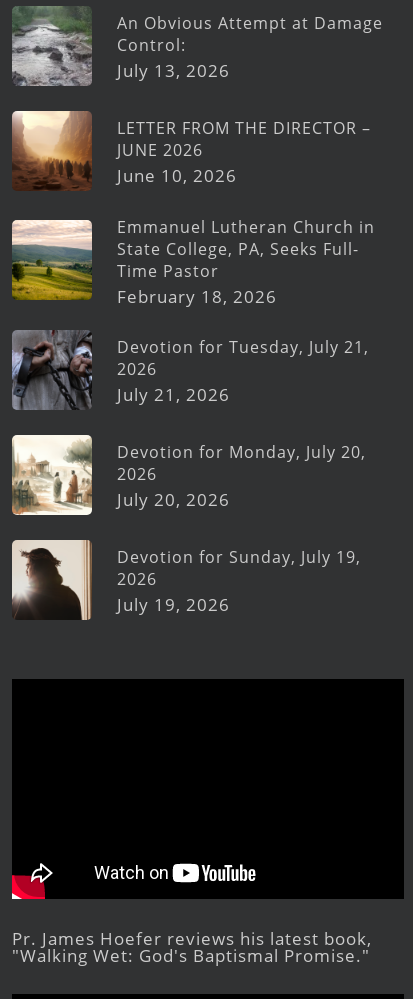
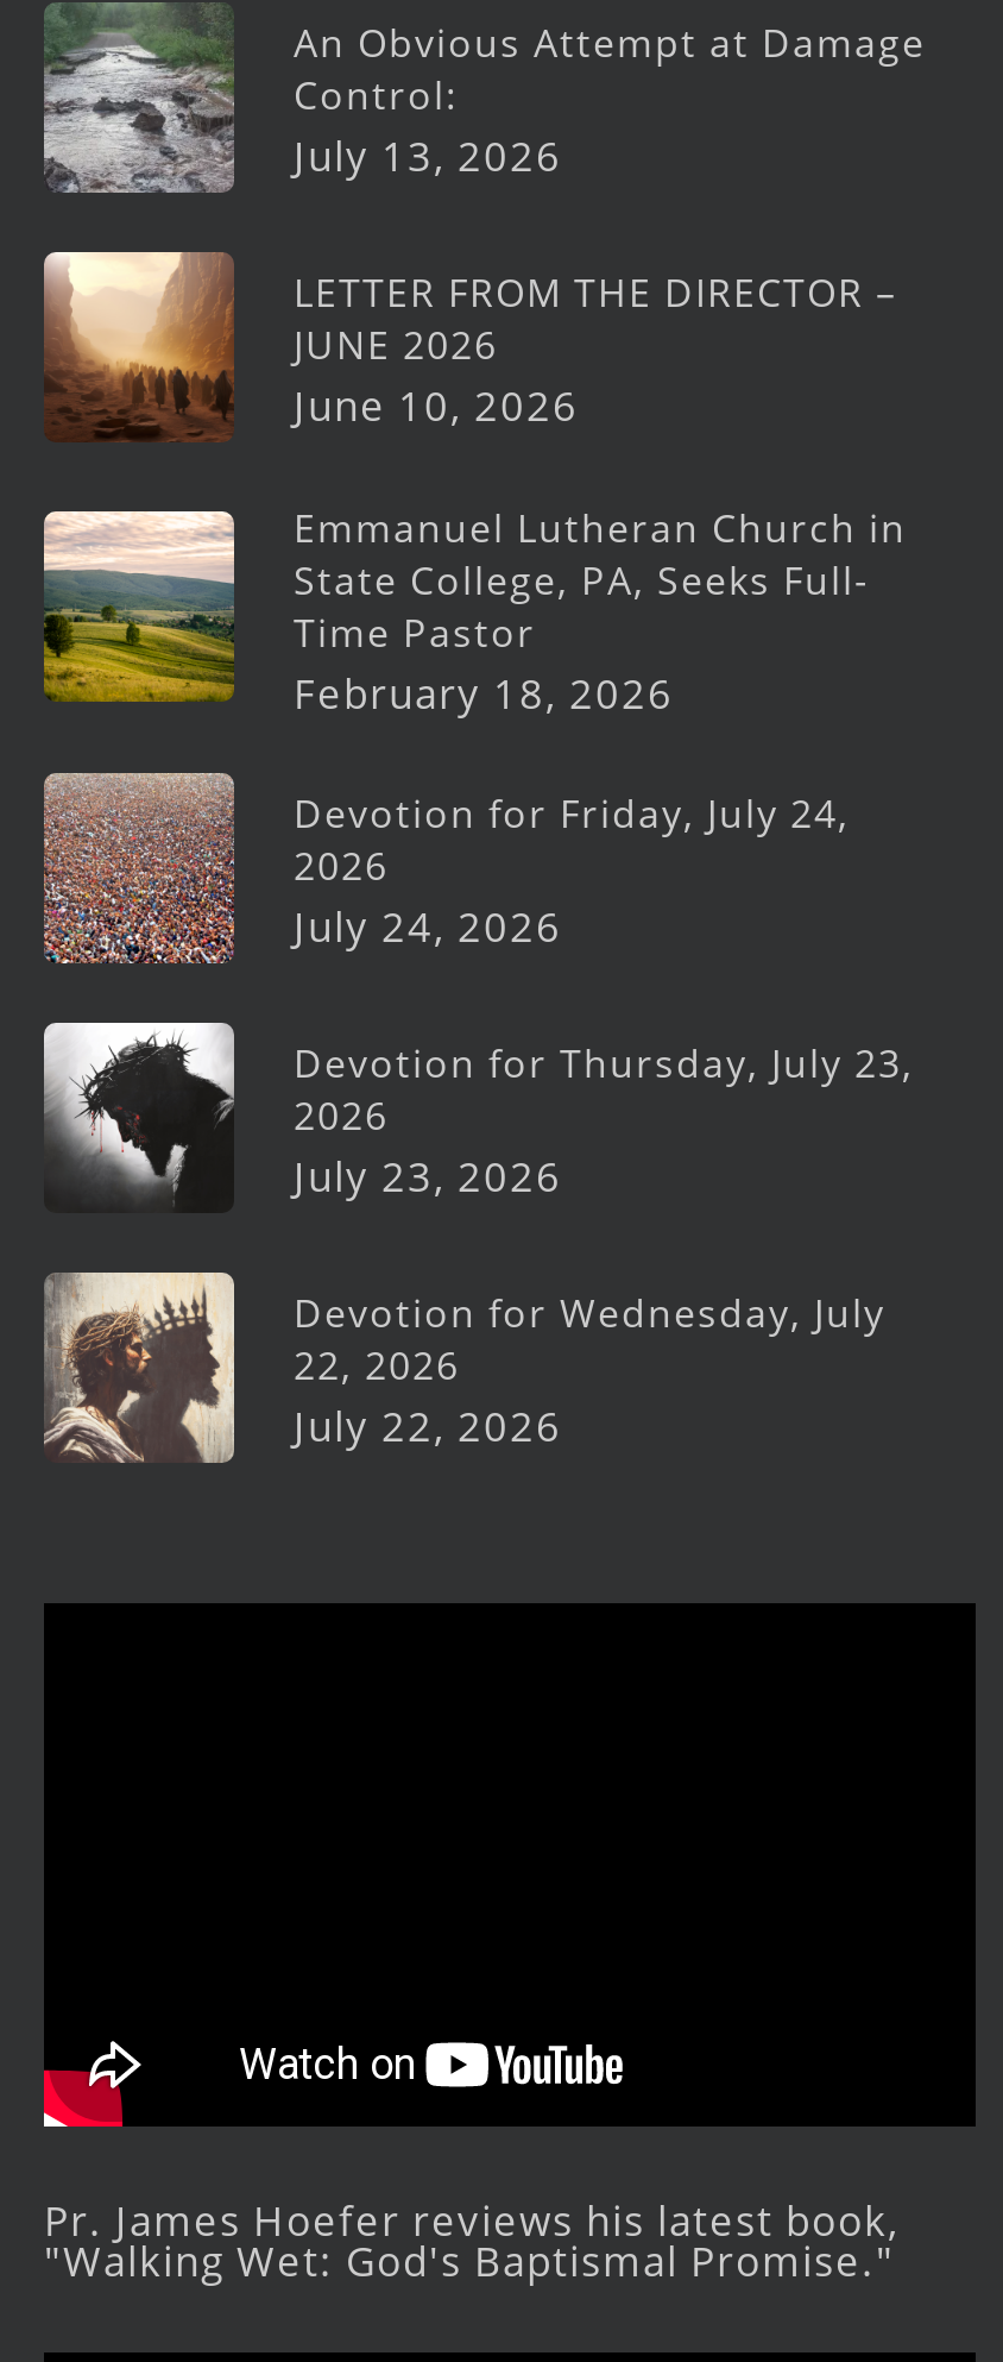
- [image]
- Devotion for Tuesday, July 21,
+ [image]
+ Devotion for Friday, July 24,

- July 21, 2026
+ July 24, 2026

- [image]
- Devotion for Monday, July 20,
+ [image]
+ Devotion for Thursday, July 23,

- July 20, 2026
+ July 23, 2026

- [image]
- Devotion for Sunday, July 19,
- 2026
- July 19, 2026
+ [image]
+ Devotion for Wednesday, July
+ 22, 2026
+ July 22, 2026
